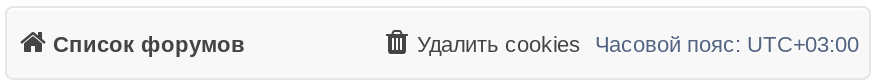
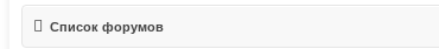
- Часовой пояс: UTC+03:00
- Удалить cookies
